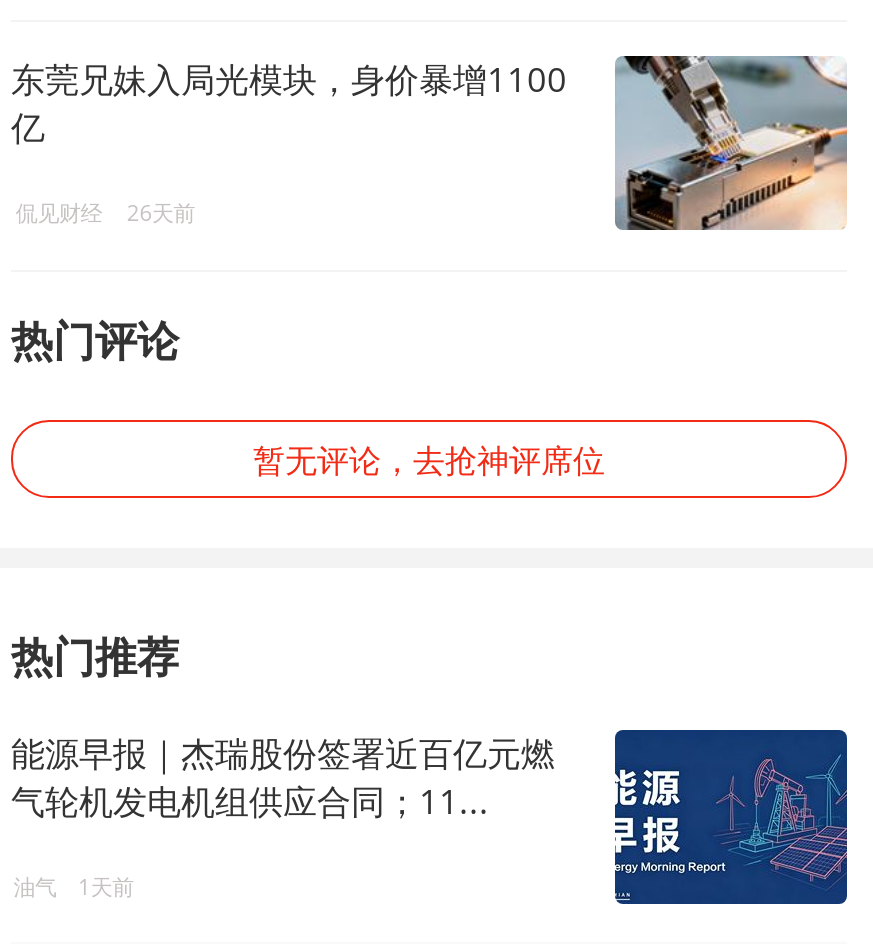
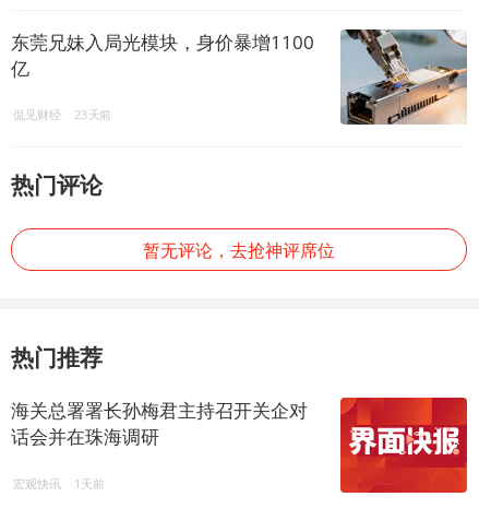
- 侃见财经 26天前
+ 侃见财经 23天前

- [image]
- 能源早报｜杰瑞股份签署近百亿元燃
- 气轮机发电机组供应合同；11...
+ [image]
+ 海关总署署长孙梅君主持召开关企对
+ 话会并在珠海调研

- 油气
+ 宏观快讯
